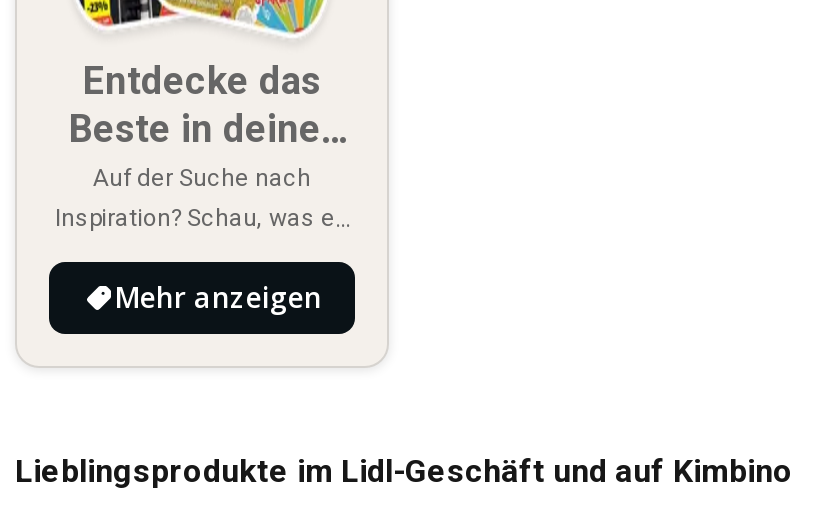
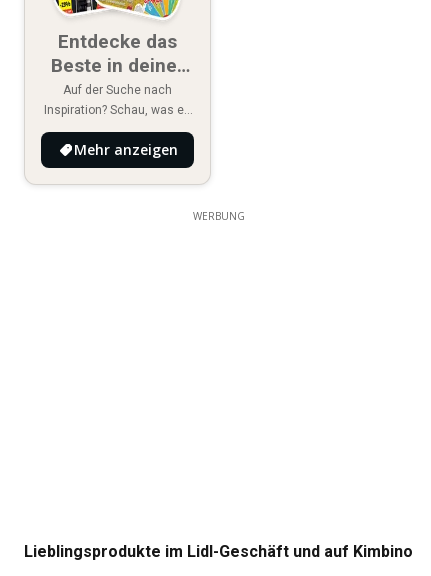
+ WERBUNG
